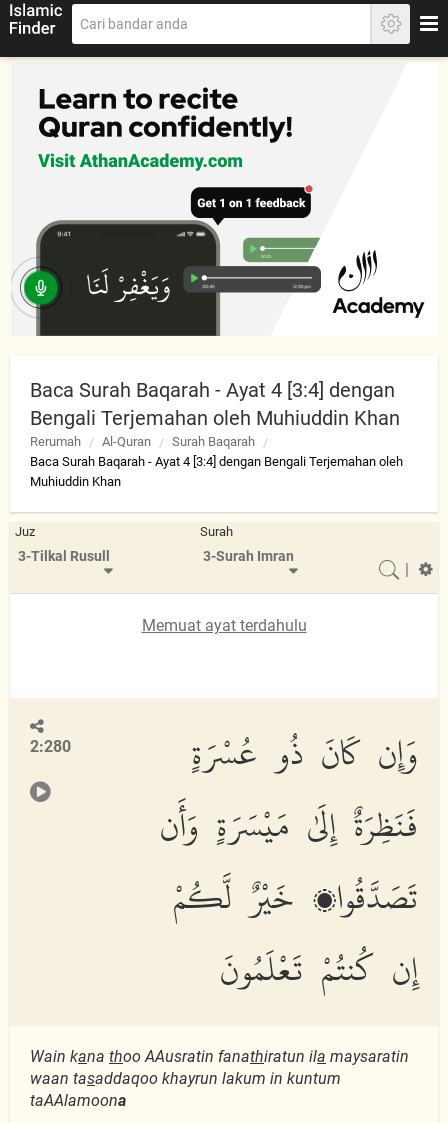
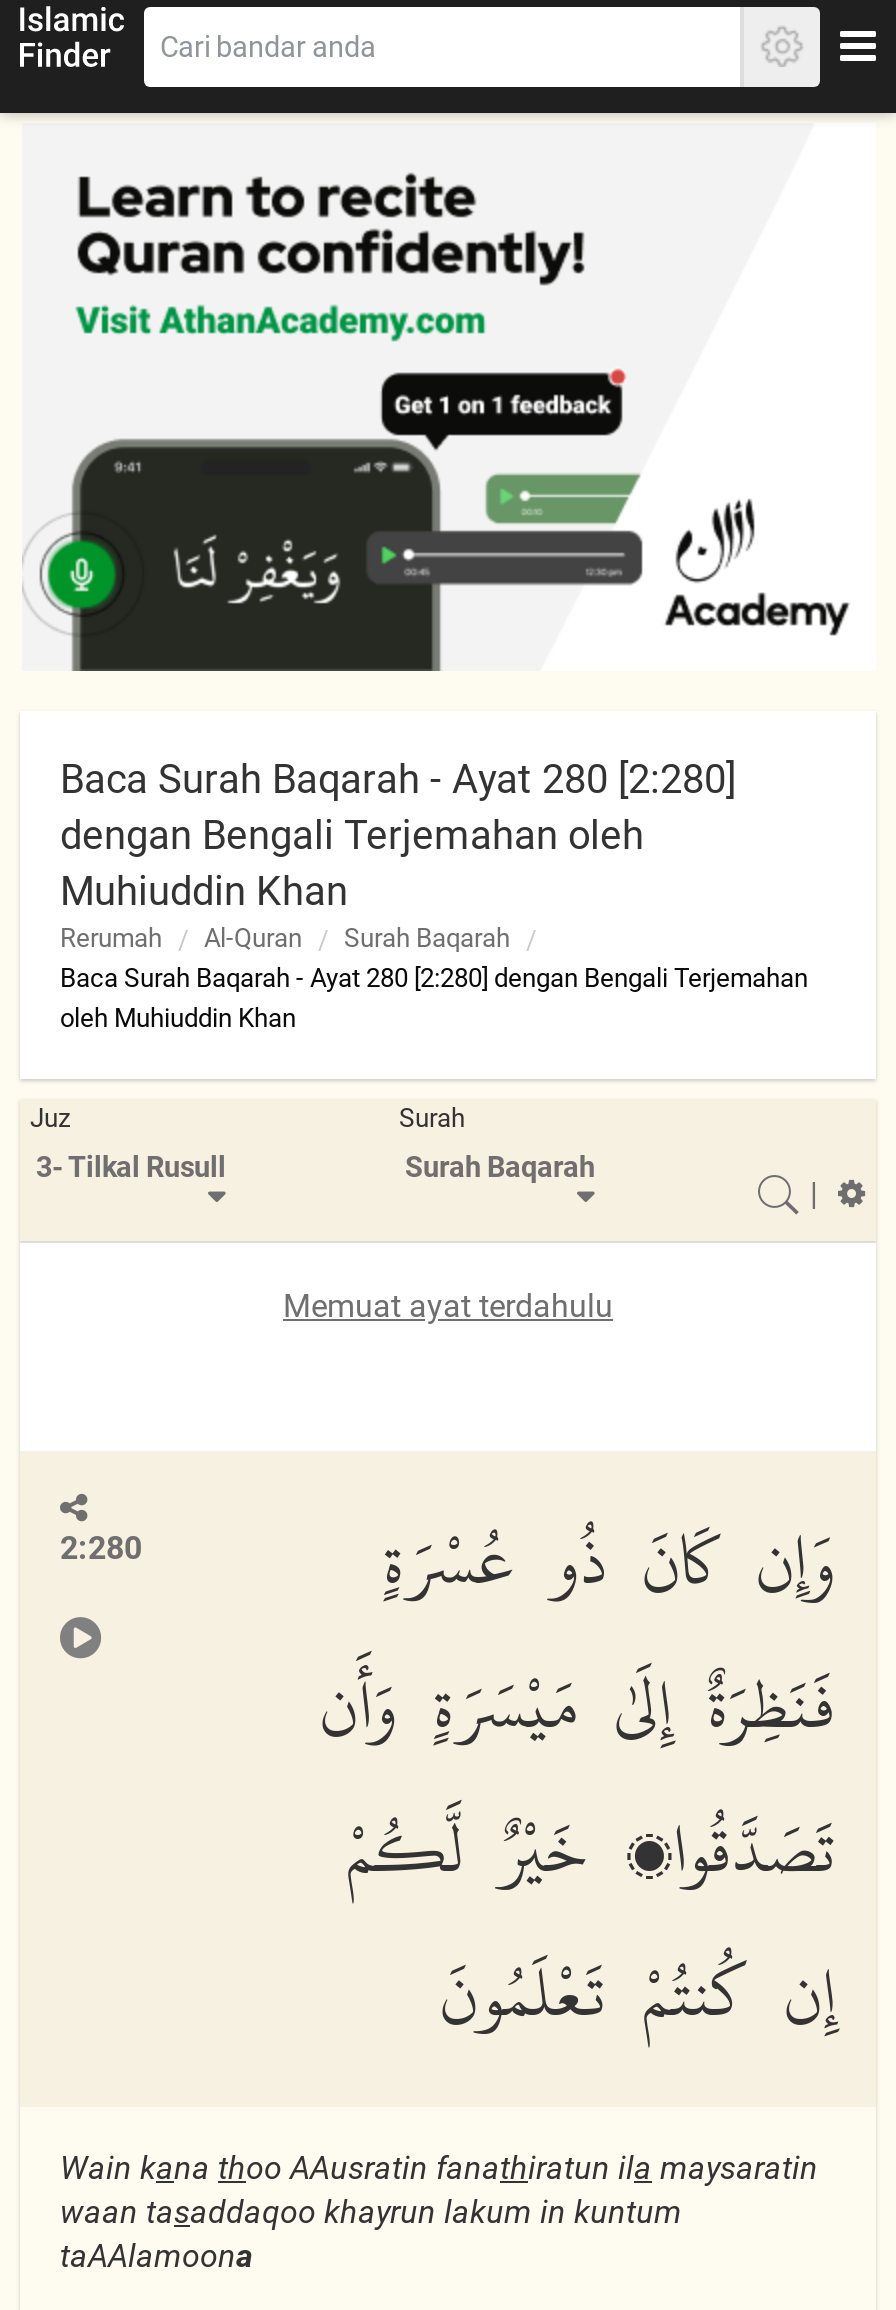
- Baca Surah Baqarah - Ayat 4 [3:4] dengan
- Bengali Terjemahan oleh Muhiuddin Khan
+ Baca Surah Baqarah - Ayat 280 [2:280]
+ dengan Bengali Terjemahan oleh

- Baca Surah Baqarah - Ayat 4 [3:4] dengan Bengali Terjemahan oleh
+ Baca Surah Baqarah - Ayat 280 [2:280] dengan Bengali Terjemahan
+ oleh Muhiuddin Khan

moved up: Muhiuddin Khan

- 3-Tilkal Rusull
+ 3- Tilkal Rusull

- 3-Surah Imran
+ Surah Baqarah
